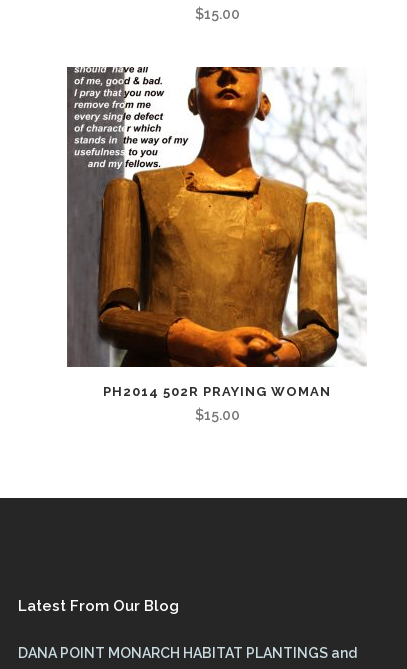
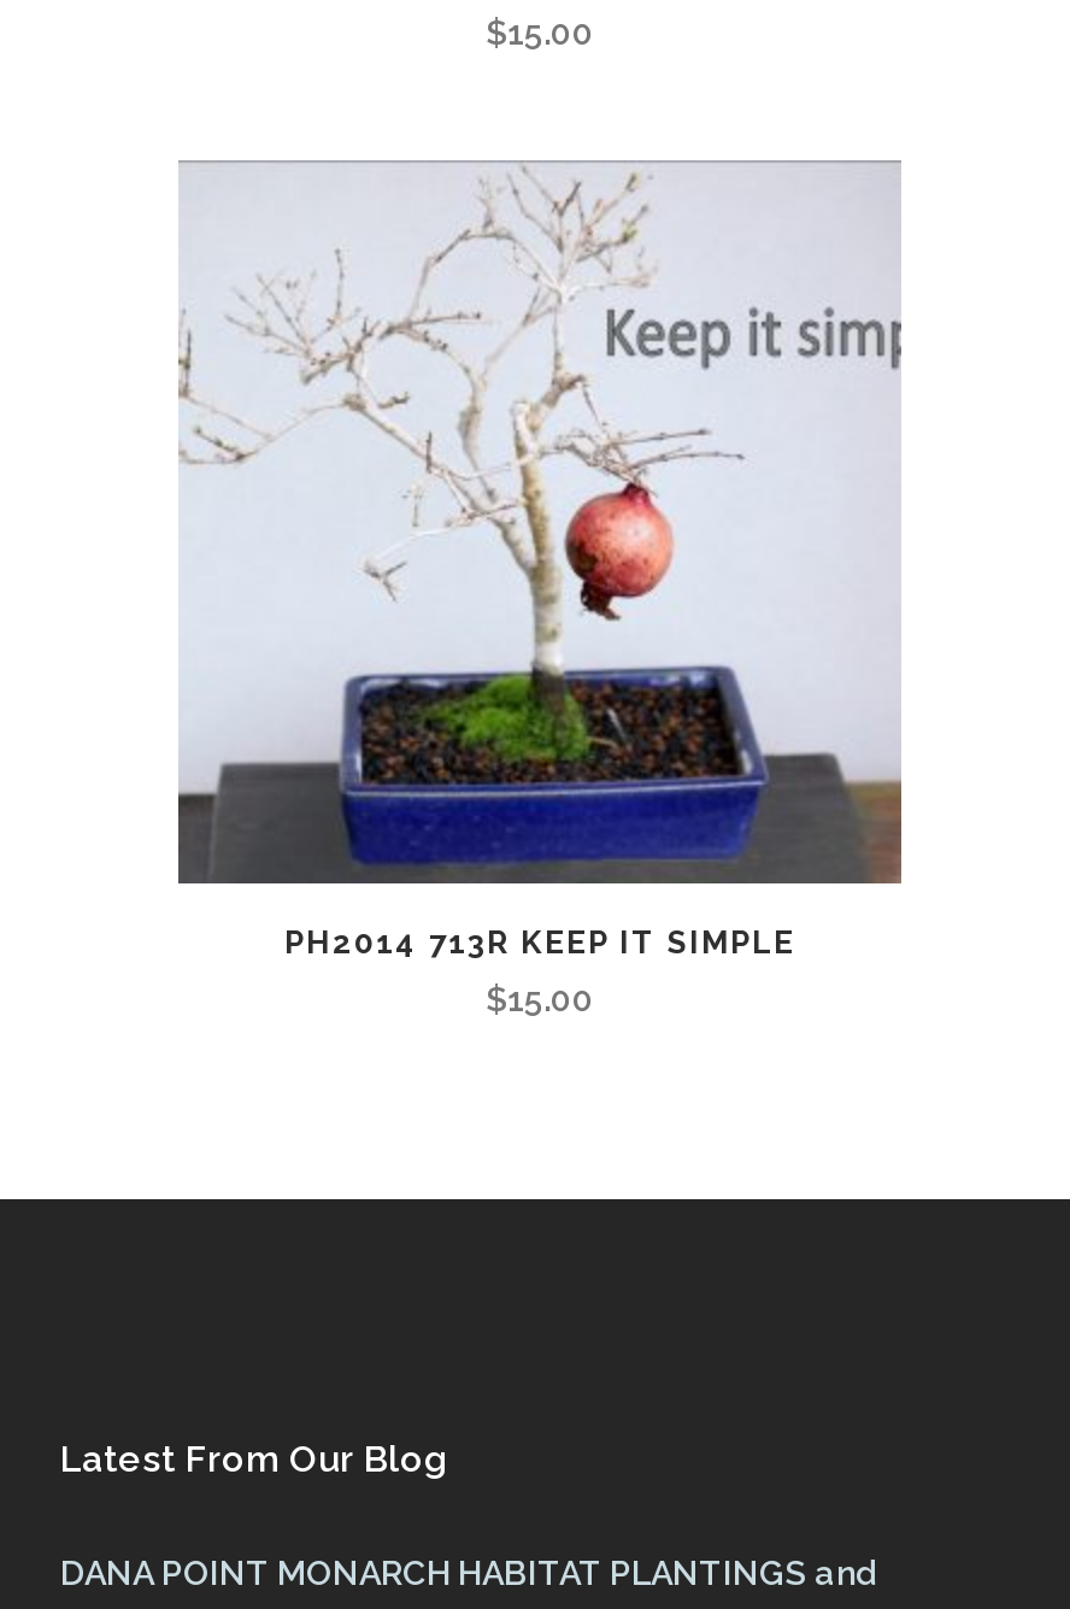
- [image]
- PH2014 502R PRAYING WOMAN
+ [image]
+ PH2014 713R KEEP IT SIMPLE
